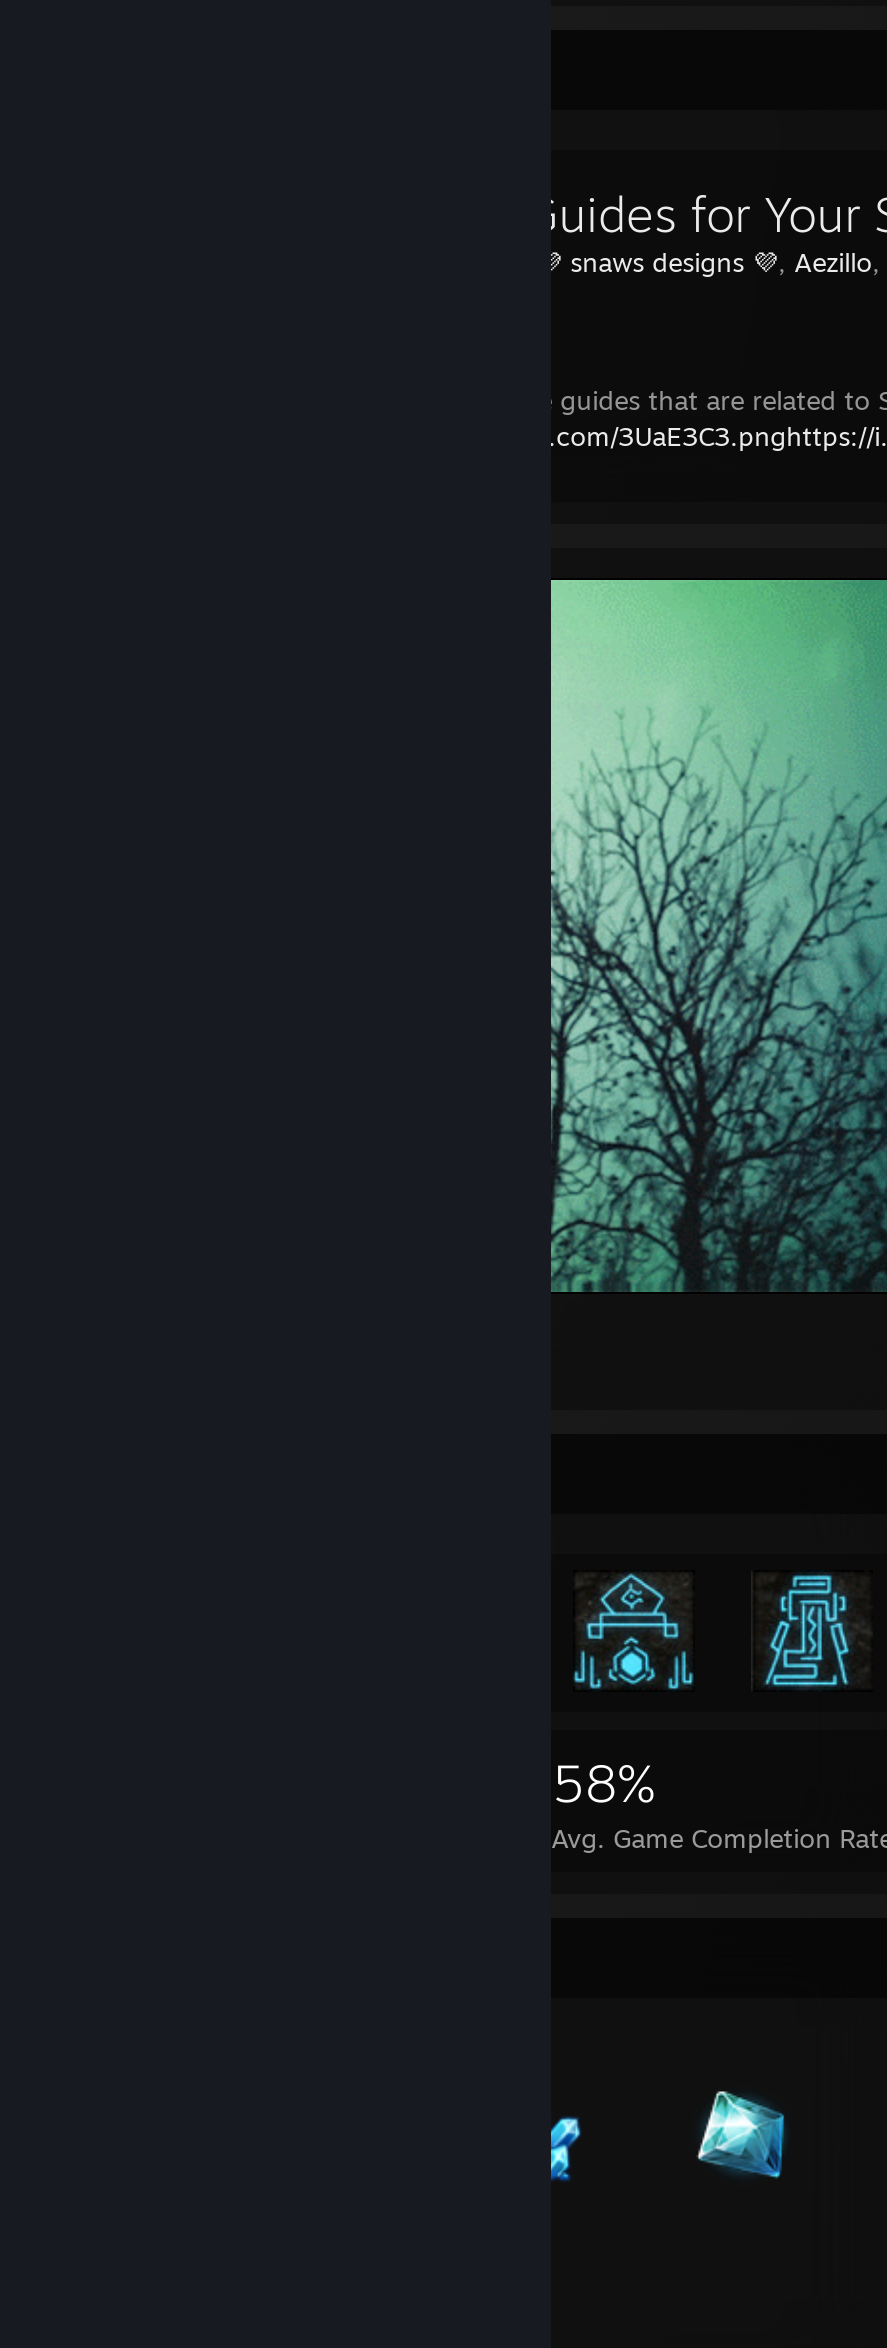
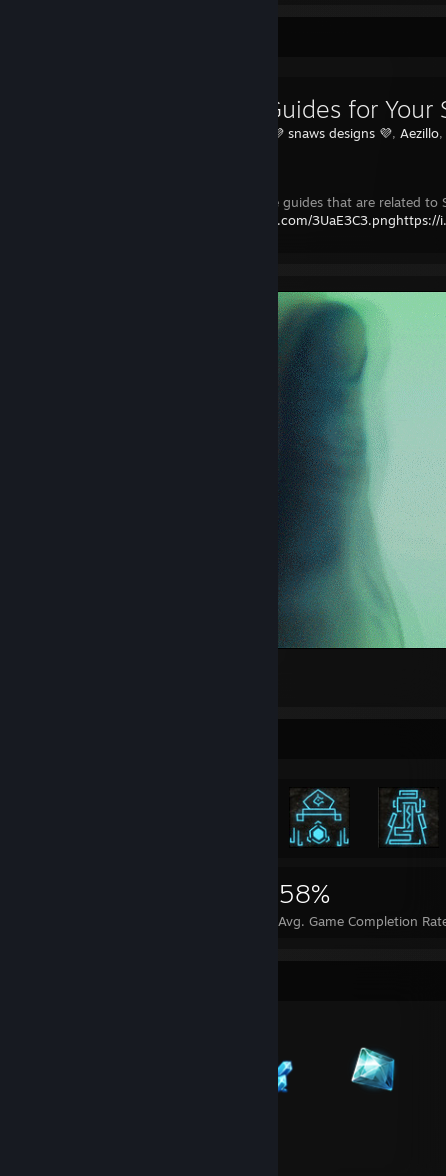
- [image]
+ [image]
